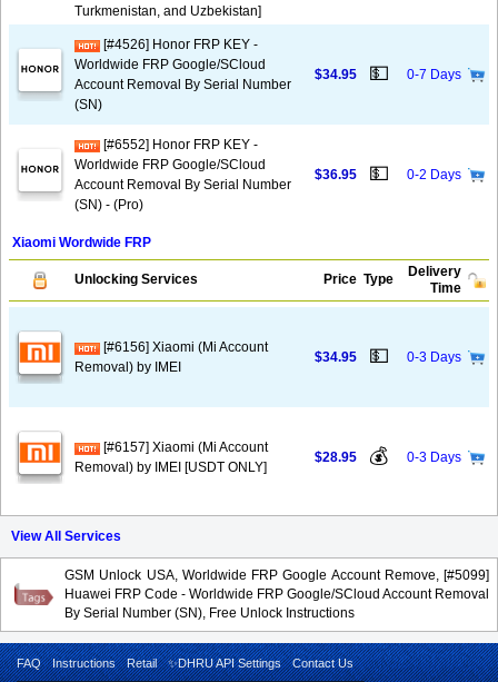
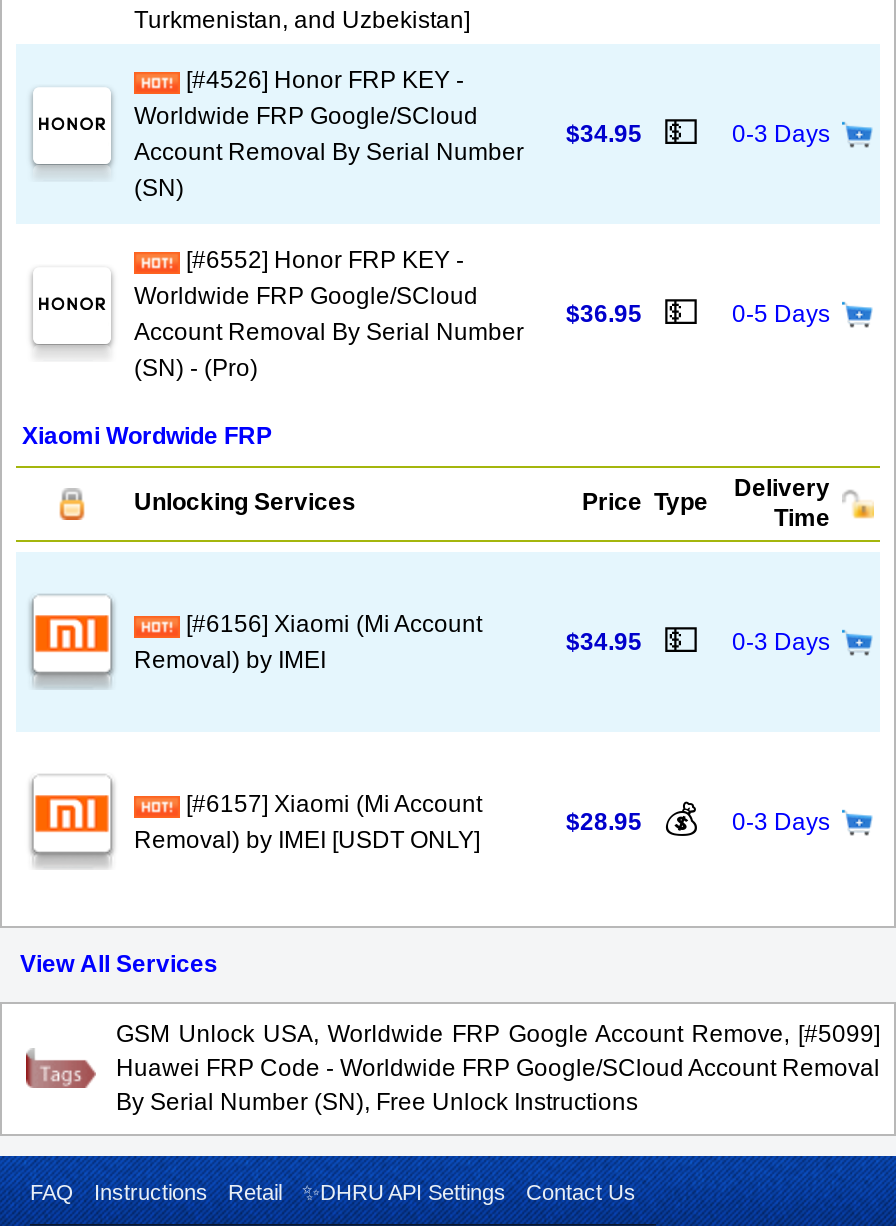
- 0-7 Days
+ 0-3 Days

- 0-2 Days
+ 0-5 Days
